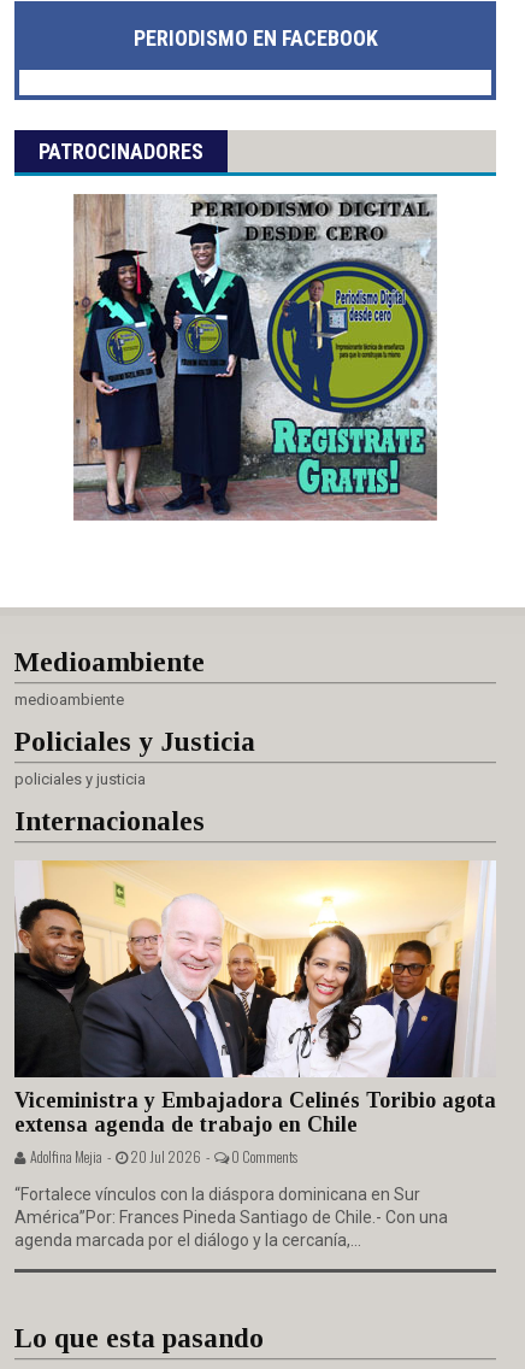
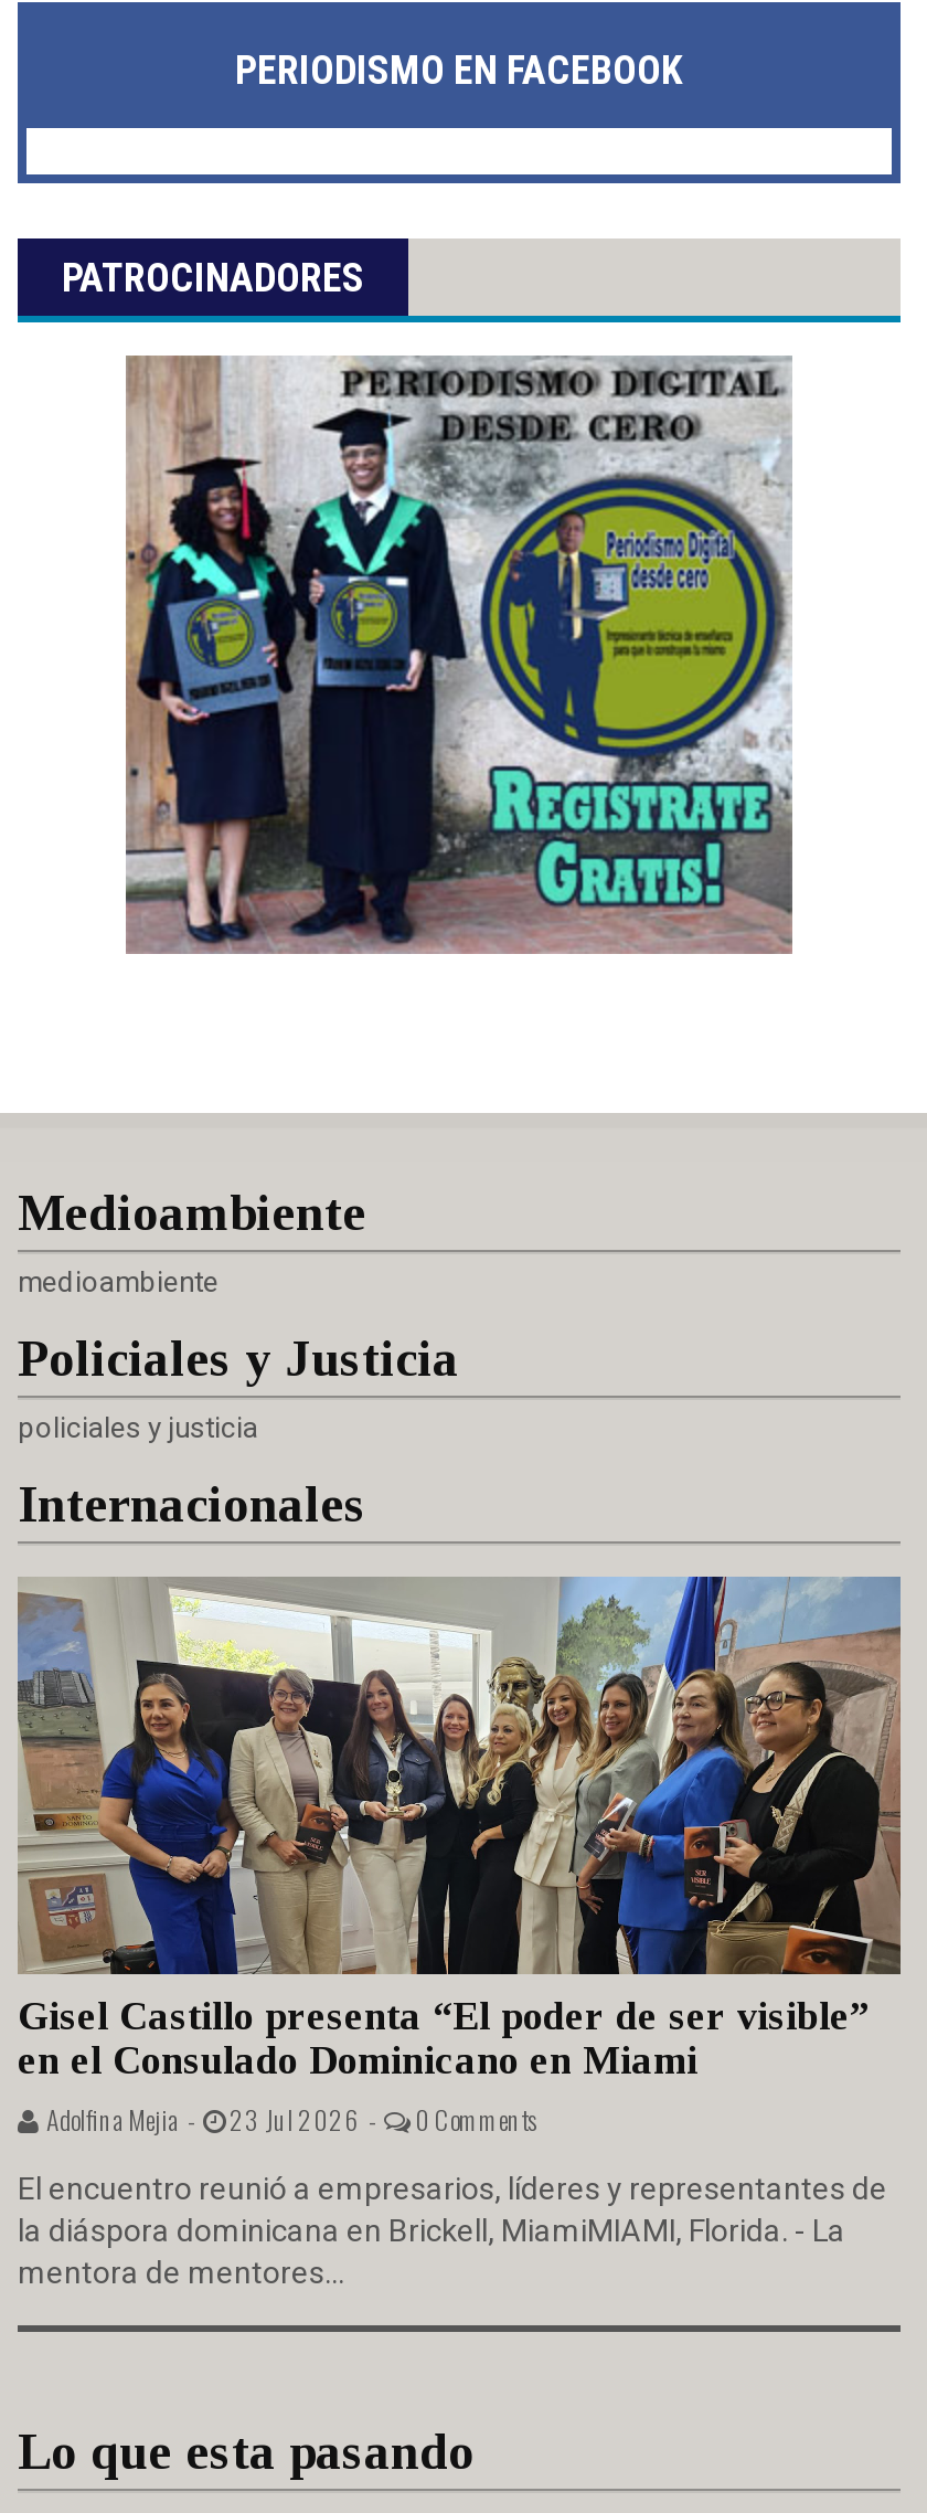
- [image]
- Viceministra y Embajadora Celinés Toribio agota
- extensa agenda de trabajo en Chile
- Adolfina Mejia - 20 Jul 2026 -
+ [image]
+ Gisel Castillo presenta “El poder de ser visible”
+ en el Consulado Dominicano en Miami
+ Adolfina Mejia - 23 Jul 2026 -

- “Fortalece vínculos con la diáspora dominicana en Sur
- América”Por: Frances Pineda Santiago de Chile.- Con una
- agenda marcada por el diálogo y la cercanía,...
+ El encuentro reunió a empresarios, líderes y representantes de
+ la diáspora dominicana en Brickell, MiamiMIAMI, Florida. - La
+ mentora de mentores...
